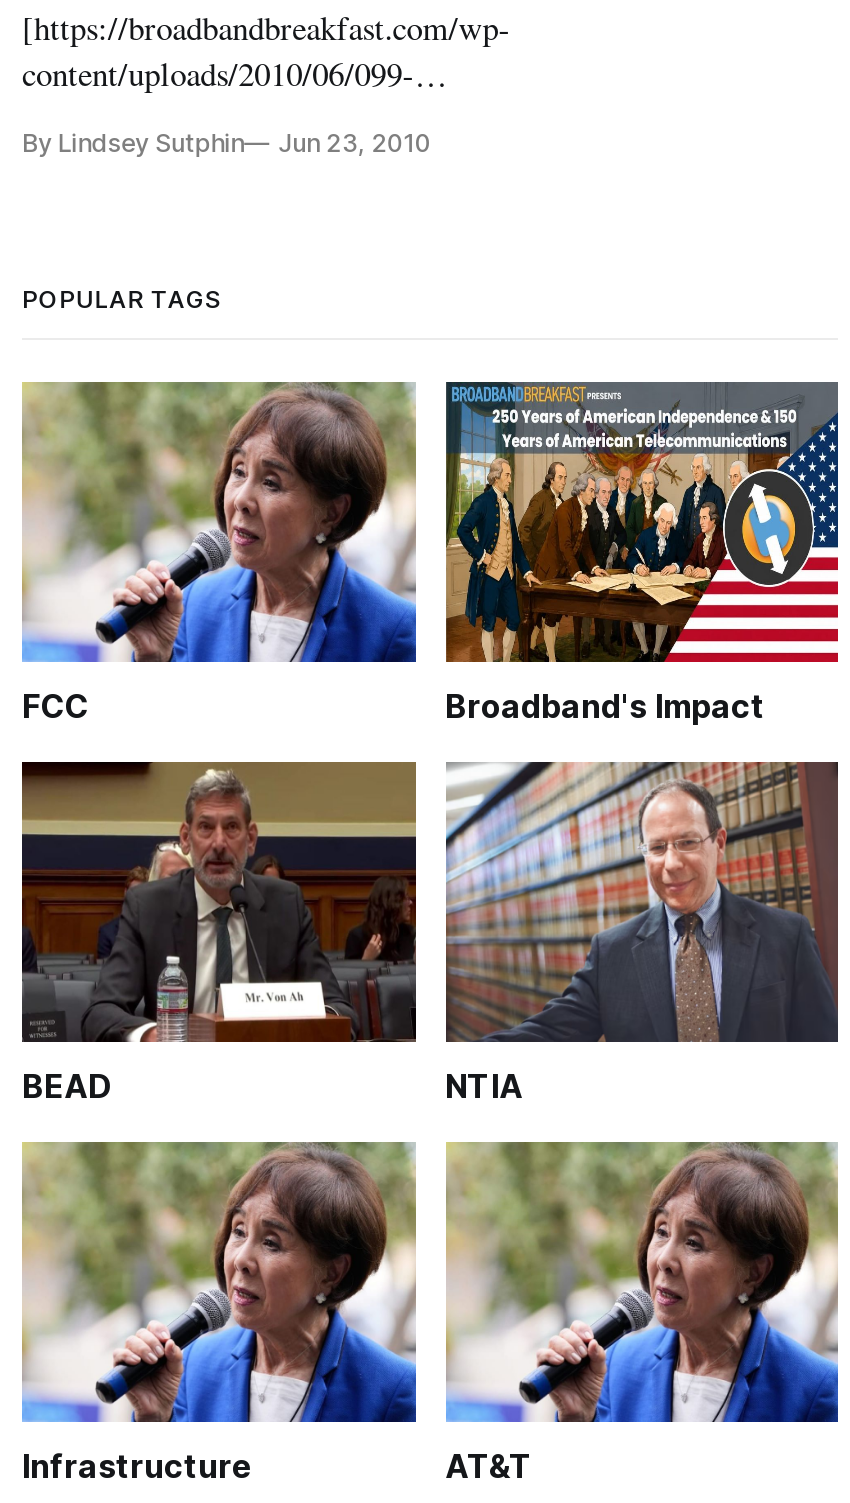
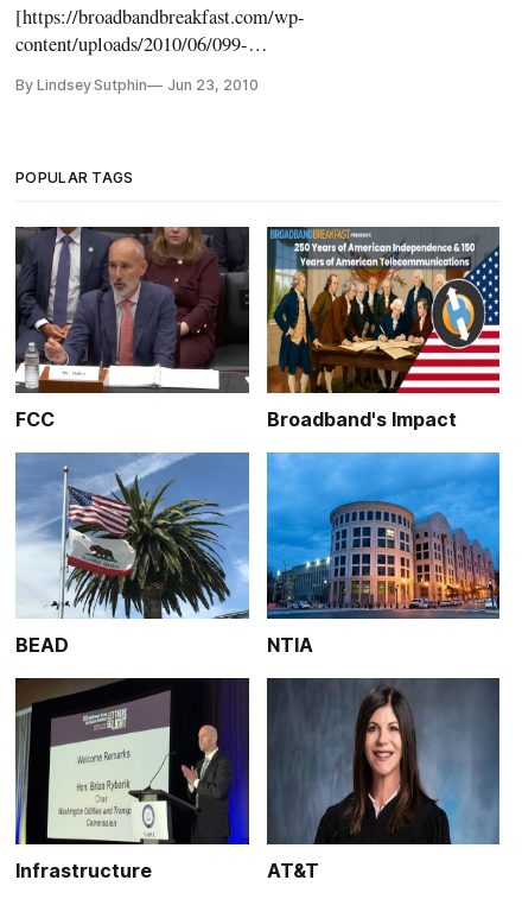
- [image]
+ [image]

- [image]
+ [image]

- [image]
+ [image]

- [image]
+ [image]

- [image]
+ [image]
